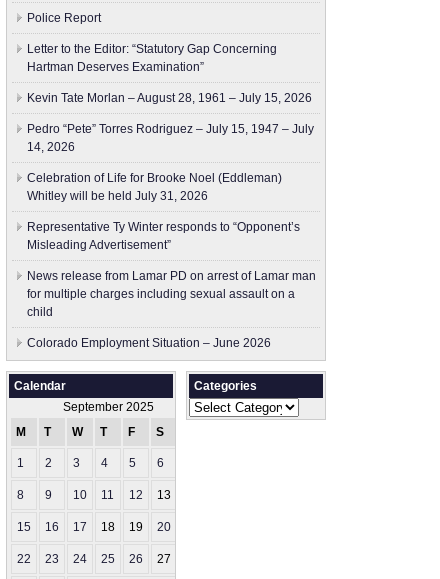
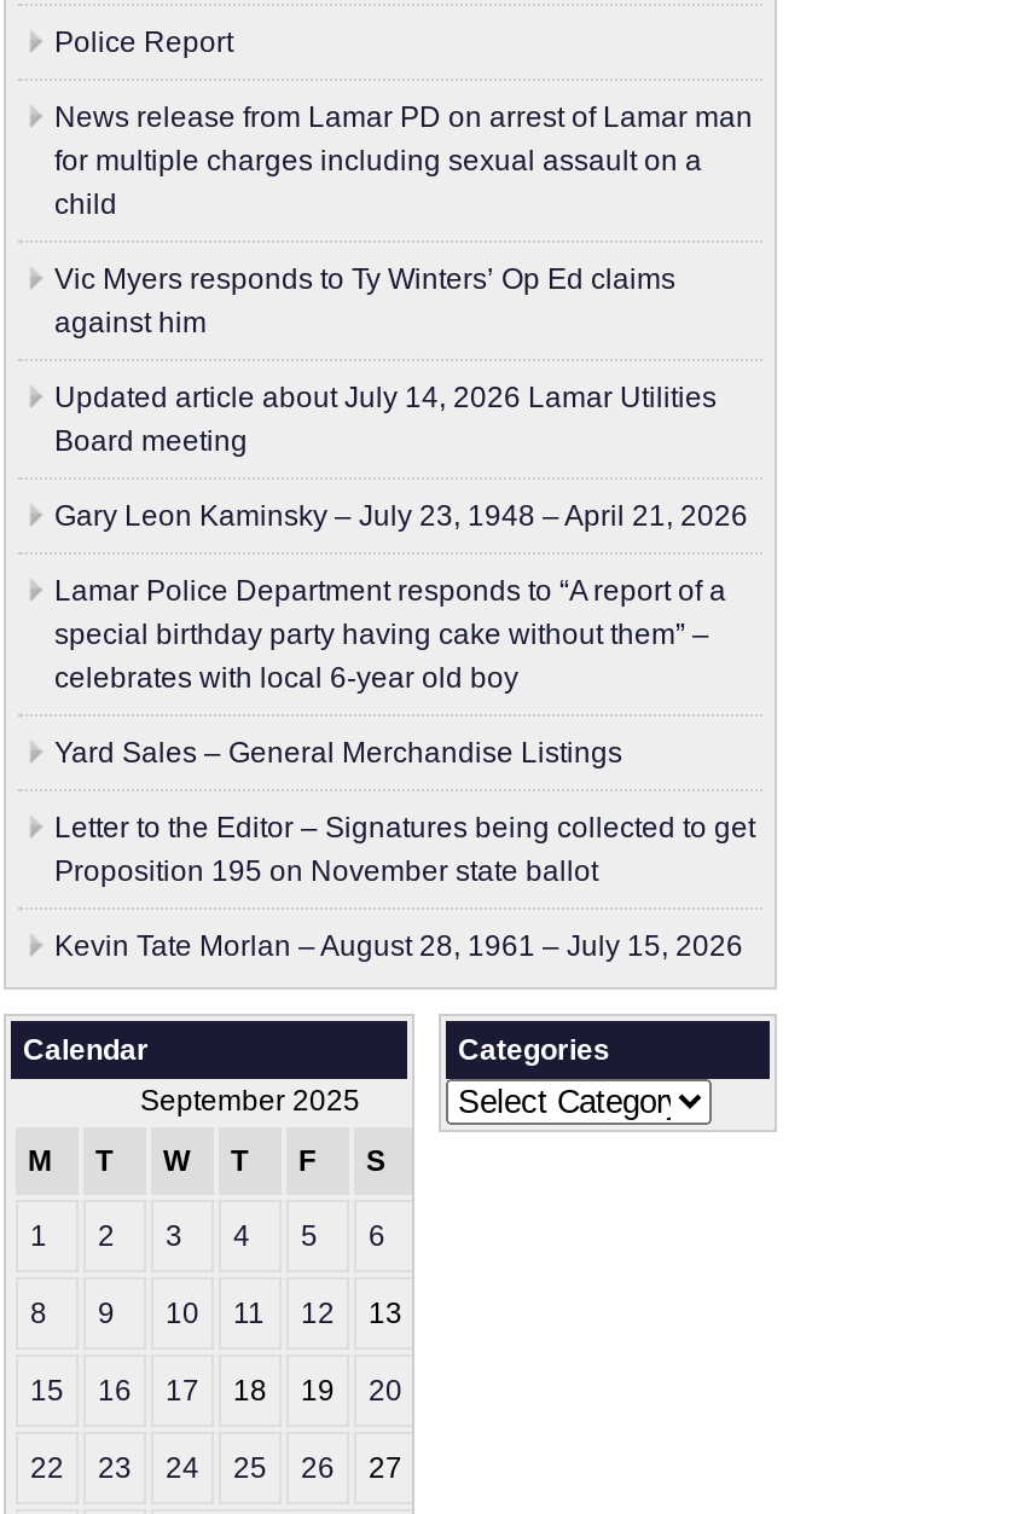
- Letter to the Editor: “Statutory Gap Concerning
- Hartman Deserves Examination”
- Pedro “Pete” Torres Rodriguez – July 15, 1947 – July
- 14, 2026
- Celebration of Life for Brooke Noel (Eddleman)
- Whitley will be held July 31, 2026
- Representative Ty Winter responds to “Opponent’s
- Misleading Advertisement”

moved down: Kevin Tate Morlan – August 28, 1961 – July 15, 2026

moved up: News release from Lamar PD on arrest of Lamar man | for multiple charges including sexual assault on a | child

- Colorado Employment Situation – June 2026
+ Vic Myers responds to Ty Winters’ Op Ed claims
+ against him
+ Updated article about July 14, 2026 Lamar Utilities
+ Board meeting
+ Gary Leon Kaminsky – July 23, 1948 – April 21, 2026
+ Lamar Police Department responds to “A report of a
+ special birthday party having cake without them” –
+ celebrates with local 6-year old boy
+ Yard Sales – General Merchandise Listings
+ Letter to the Editor – Signatures being collected to get
+ Proposition 195 on November state ballot
